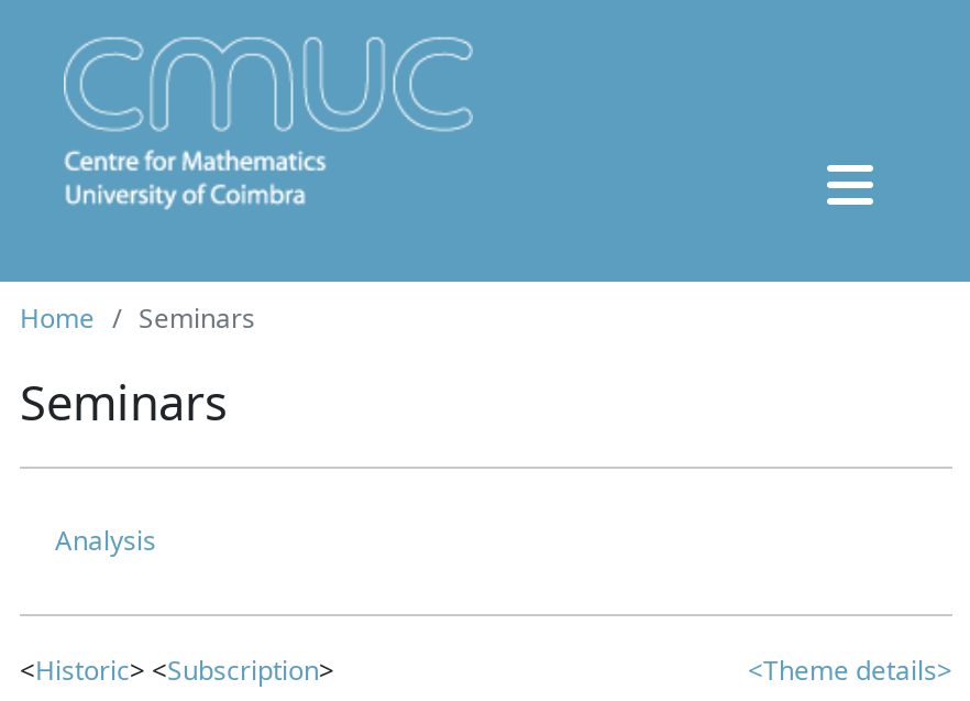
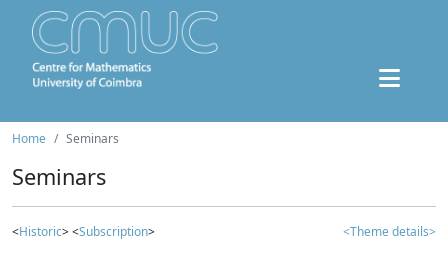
- Analysis
